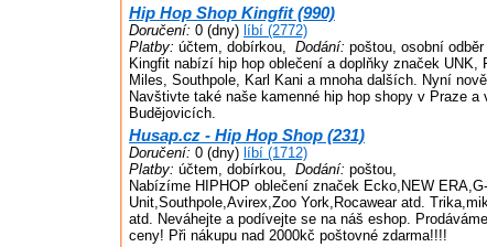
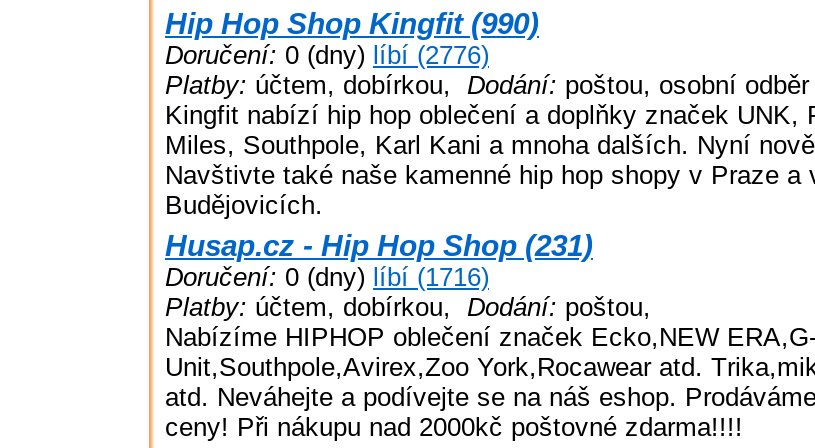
- Doručení: 0 (dny) líbí (2772)
+ Doručení: 0 (dny) líbí (2776)

- Doručení: 0 (dny) líbí (1712)
+ Doručení: 0 (dny) líbí (1716)
